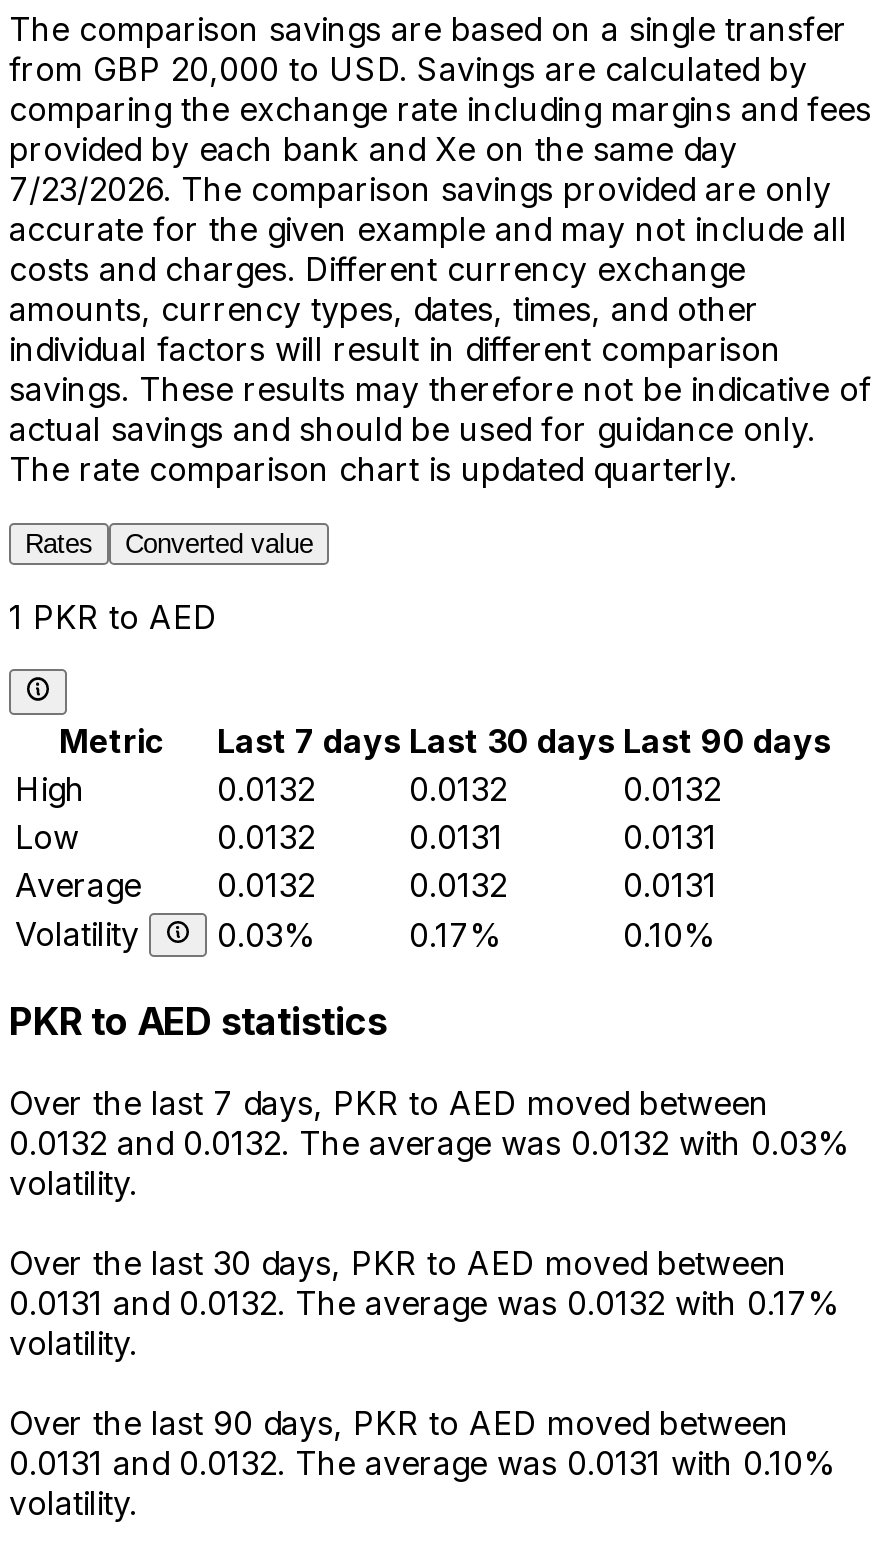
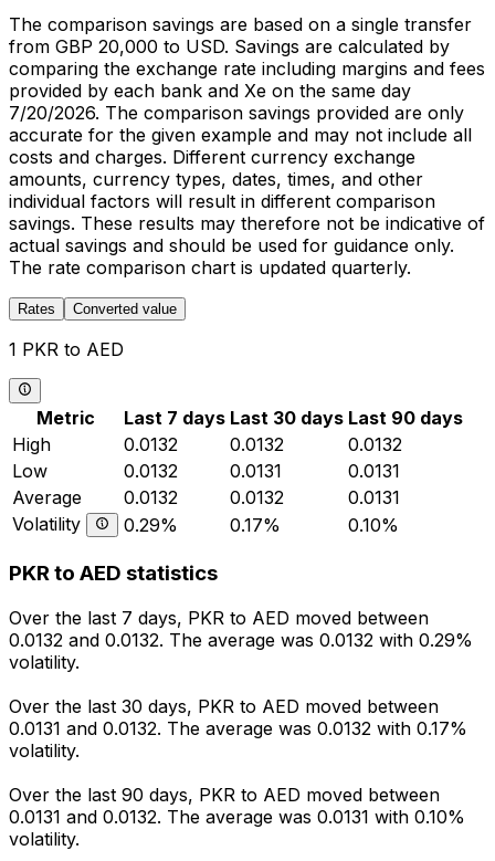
- 7/23/2026. The comparison savings provided are only
+ 7/20/2026. The comparison savings provided are only

- Volatility 0.03%
+ Volatility 0.29%

- 0.0132 and 0.0132. The average was 0.0132 with 0.03%
+ 0.0132 and 0.0132. The average was 0.0132 with 0.29%
